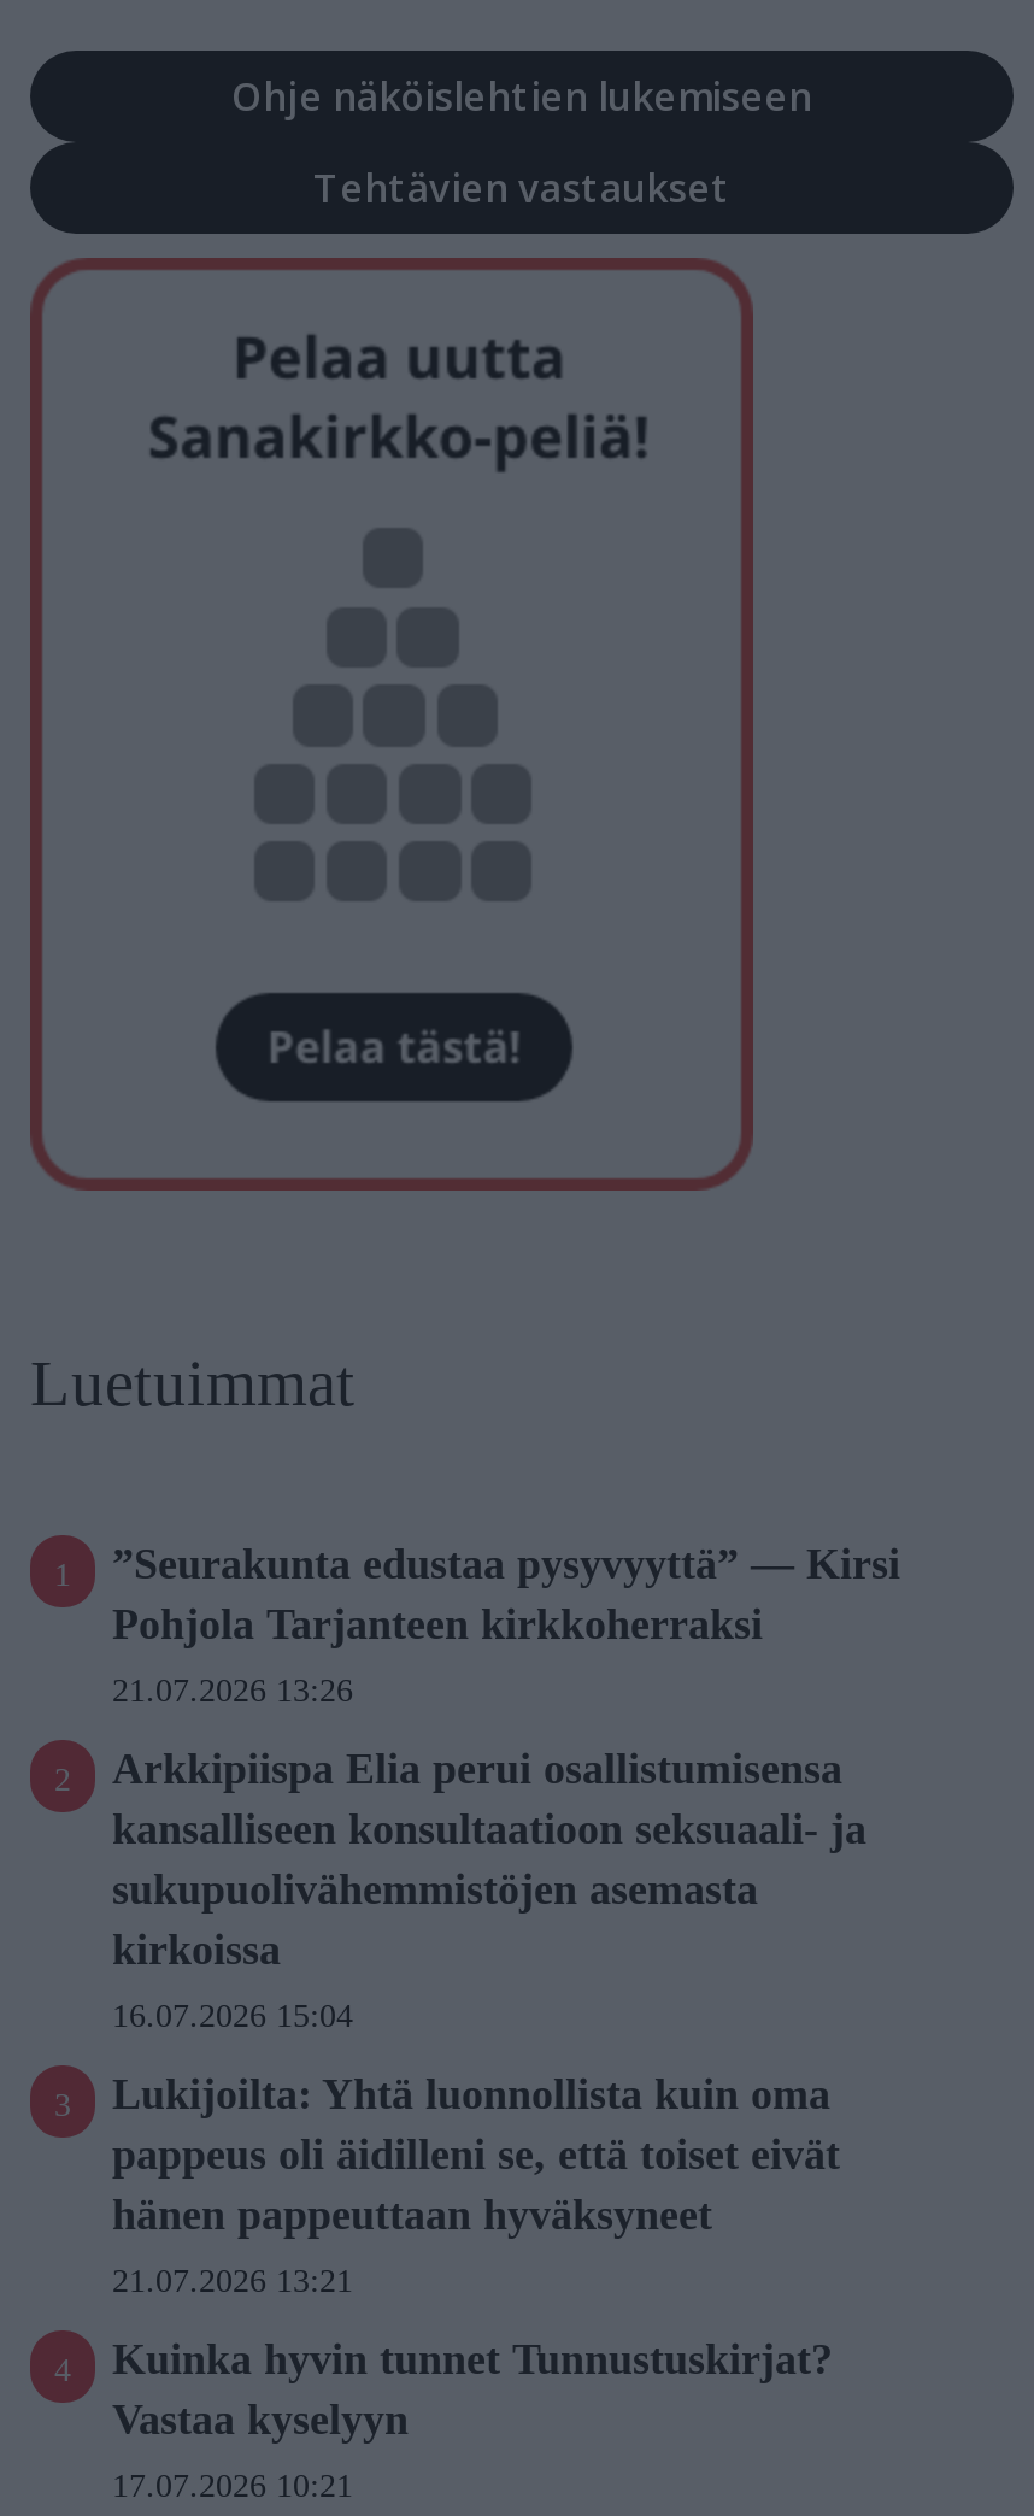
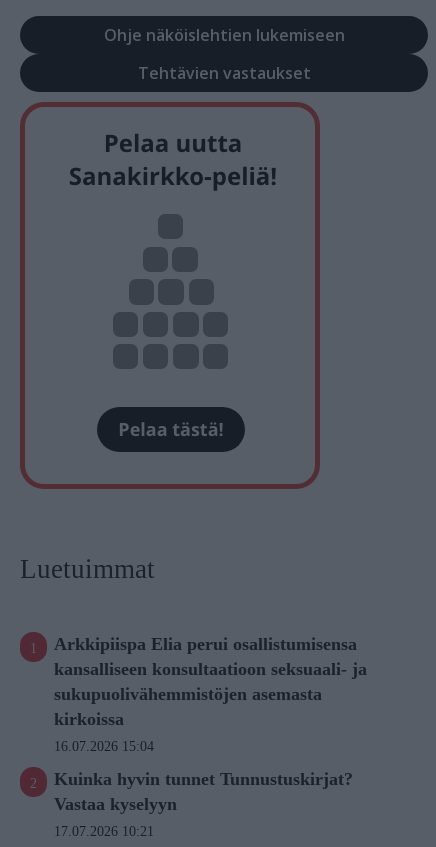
- ”Seurakunta edustaa pysyvyyttä” — Kirsi
- Pohjola Tarjanteen kirkkoherraksi
- 21.07.2026 13:26

- Lukijoilta: Yhtä luonnollista kuin oma
- pappeus oli äidilleni se, että toiset eivät
- hänen pappeuttaan hyväksyneet
- 21.07.2026 13:21
